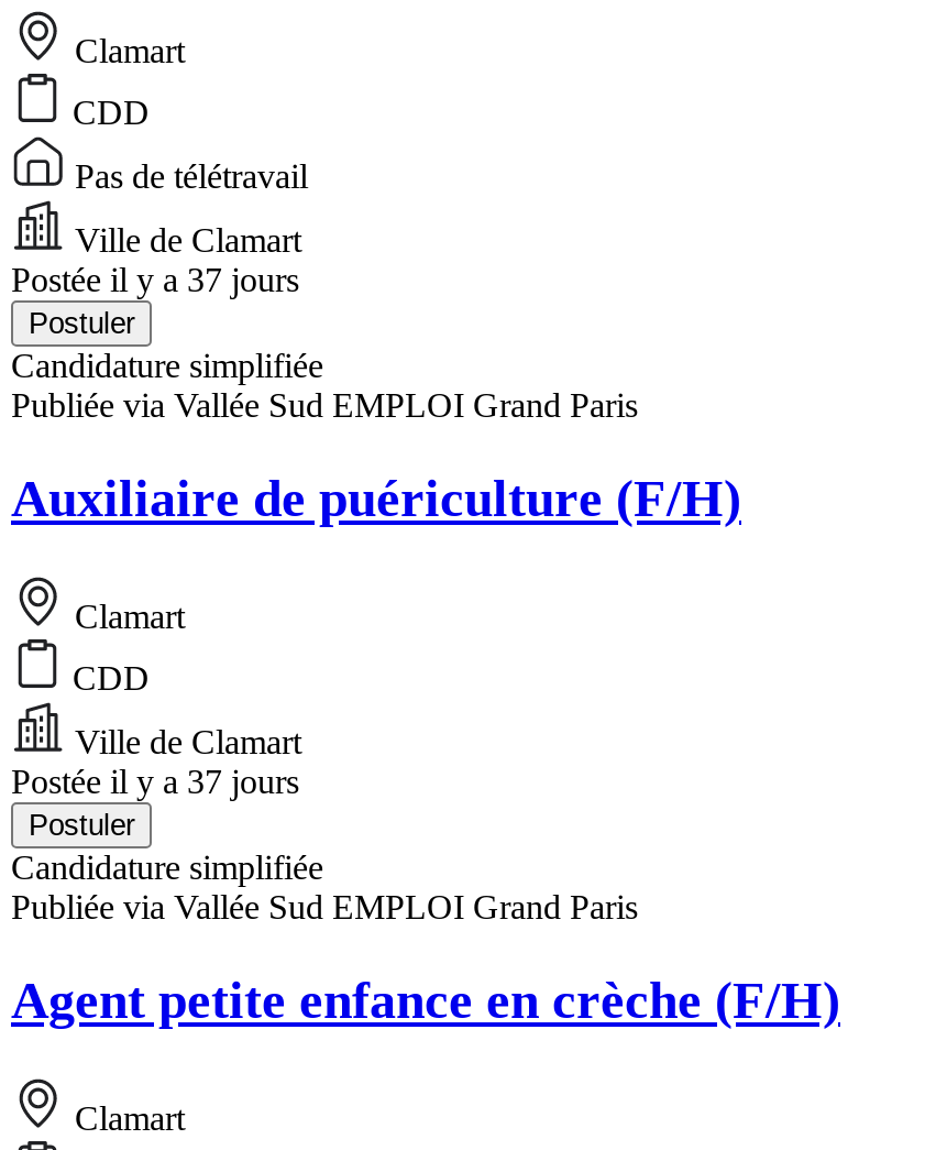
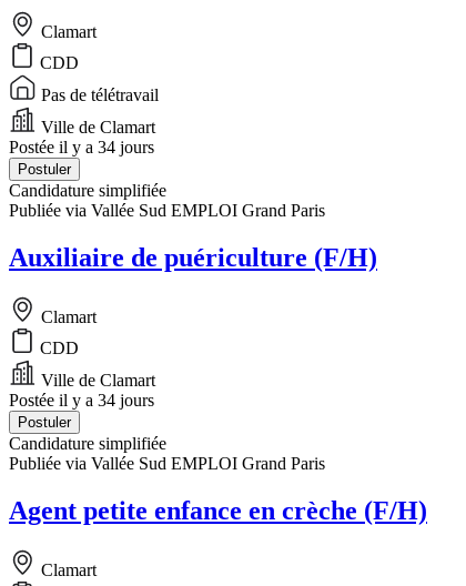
- Postée il y a 37 jours
+ Postée il y a 34 jours

- Postée il y a 37 jours
+ Postée il y a 34 jours
